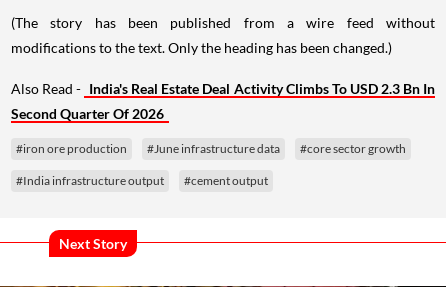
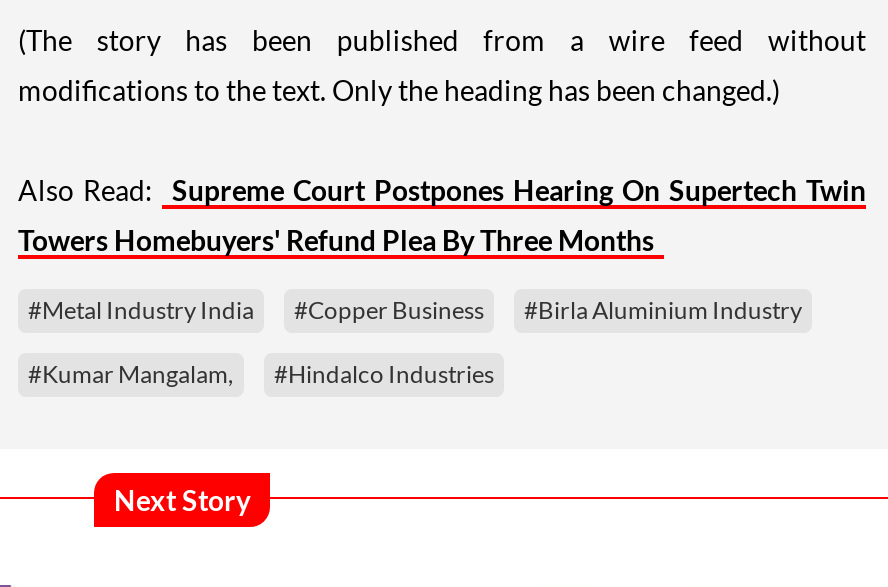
- Also Read - India's Real Estate Deal Activity Climbs To USD 2.3 Bn In
+ Also Read: Supreme Court Postpones Hearing On Supertech Twin

- Second Quarter Of 2026
+ Towers Homebuyers' Refund Plea By Three Months

- #iron ore production
- #June infrastructure data
- #core sector growth
+ #Metal Industry India
+ #Copper Business
+ #Birla Aluminium Industry

- #India infrastructure output
- #cement output
+ #Kumar Mangalam,
+ #Hindalco Industries
